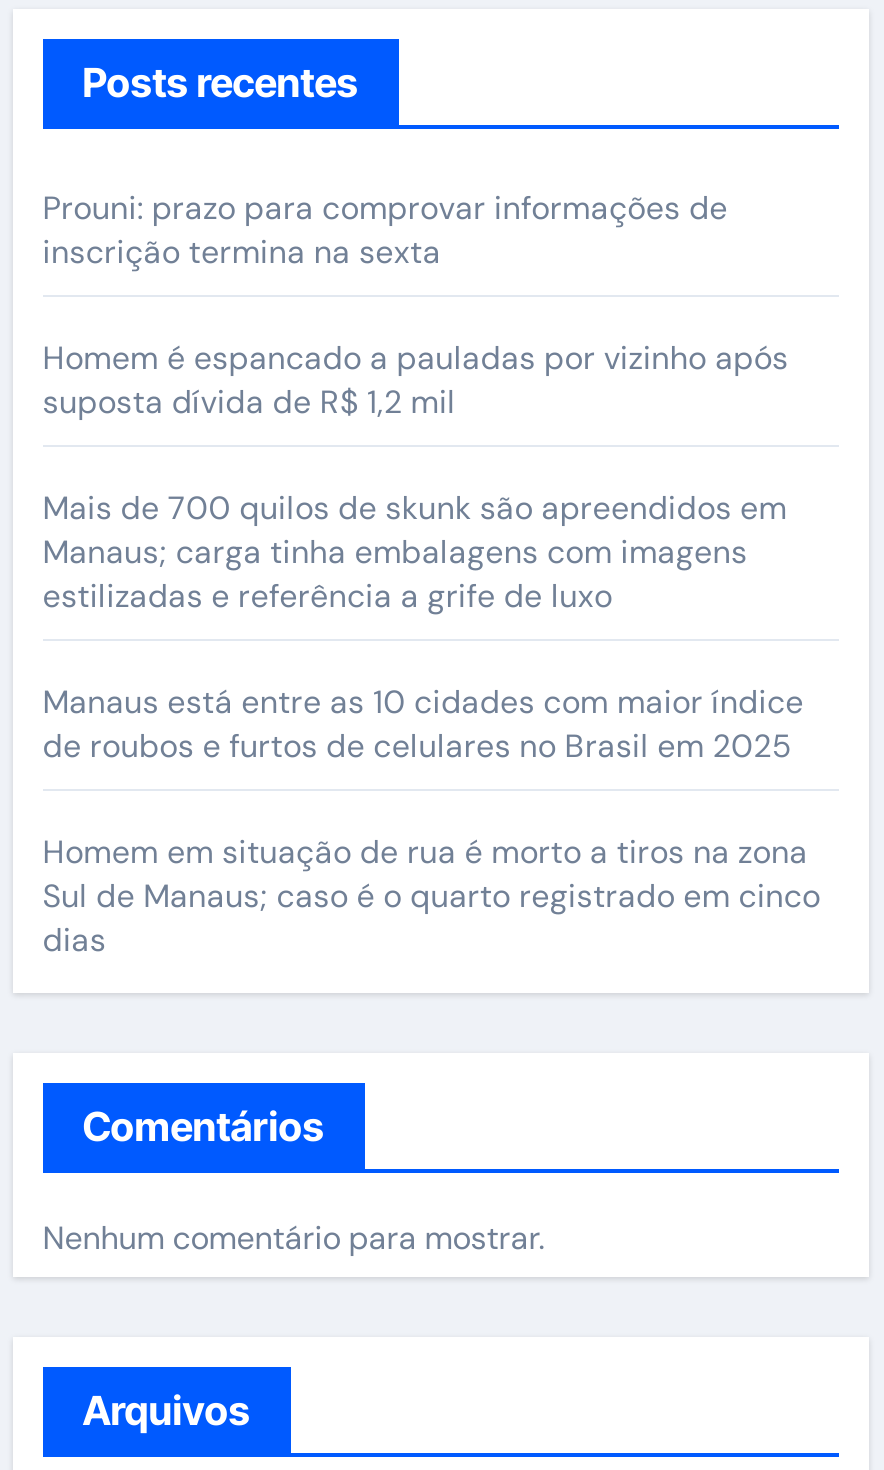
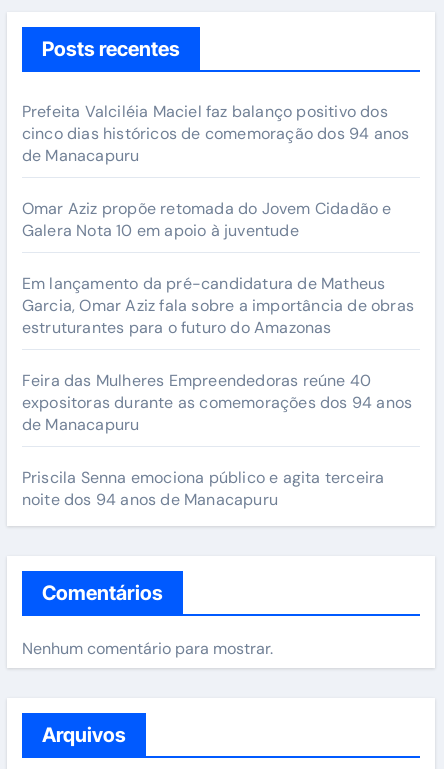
- Prouni: prazo para comprovar informações de
- inscrição termina na sexta
+ Prefeita Valciléia Maciel faz balanço positivo dos
+ cinco dias históricos de comemoração dos 94 anos
+ de Manacapuru

- Homem é espancado a pauladas por vizinho após
- suposta dívida de R$ 1,2 mil
+ Omar Aziz propõe retomada do Jovem Cidadão e
+ Galera Nota 10 em apoio à juventude

- Mais de 700 quilos de skunk são apreendidos em
- Manaus; carga tinha embalagens com imagens
- estilizadas e referência a grife de luxo
+ Em lançamento da pré-candidatura de Matheus
+ Garcia, Omar Aziz fala sobre a importância de obras
+ estruturantes para o futuro do Amazonas

- Manaus está entre as 10 cidades com maior índice
- de roubos e furtos de celulares no Brasil em 2025
+ Feira das Mulheres Empreendedoras reúne 40
+ expositoras durante as comemorações dos 94 anos
+ de Manacapuru

- Homem em situação de rua é morto a tiros na zona
- Sul de Manaus; caso é o quarto registrado em cinco
- dias
+ Priscila Senna emociona público e agita terceira
+ noite dos 94 anos de Manacapuru
